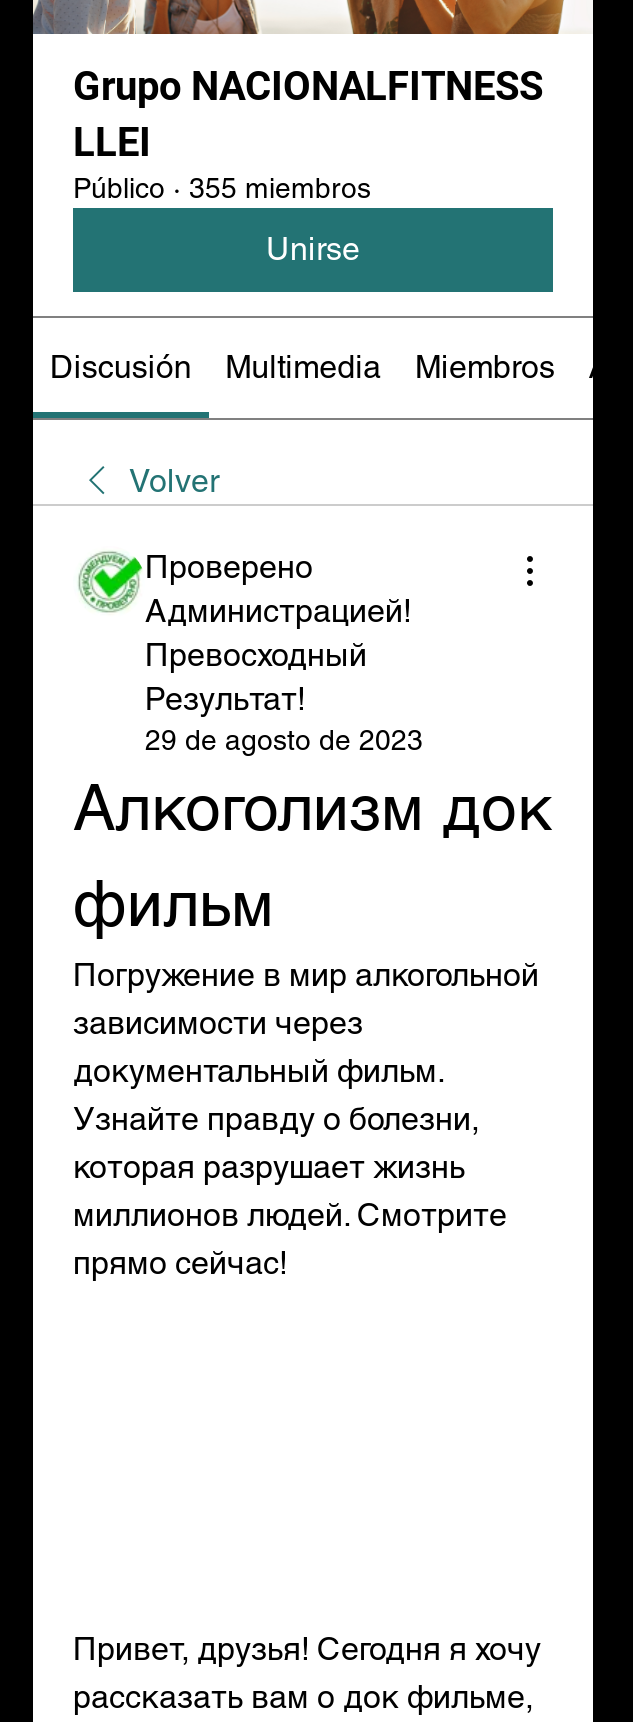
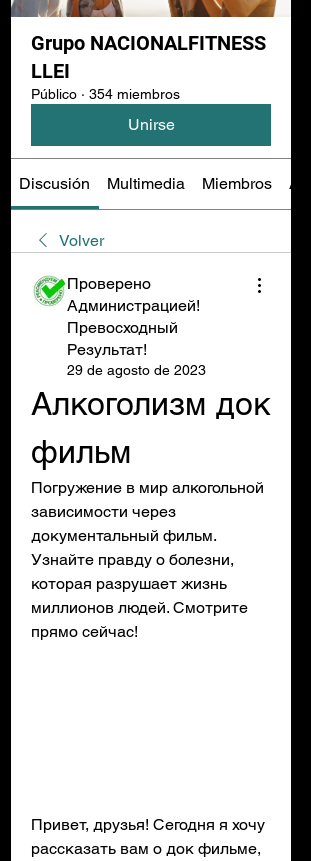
- Público · 355 miembros
+ Público · 354 miembros
